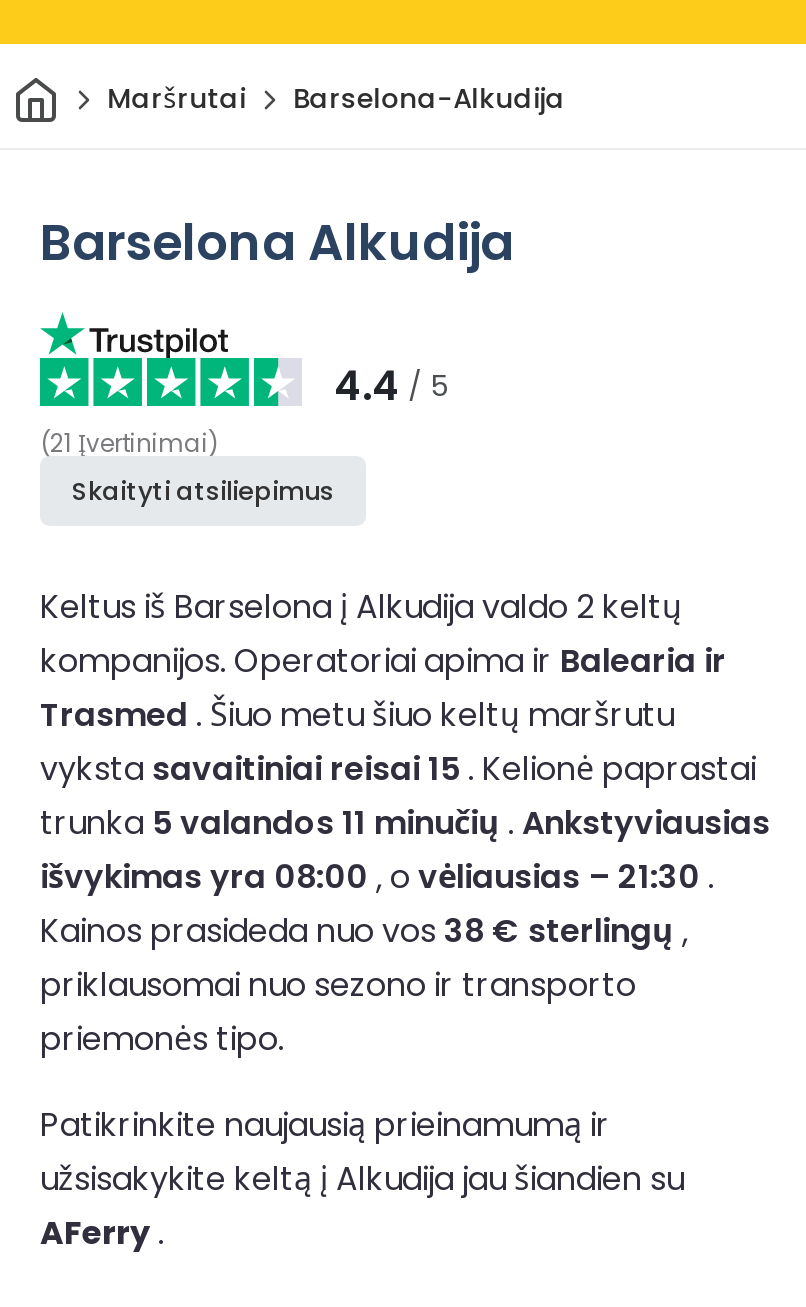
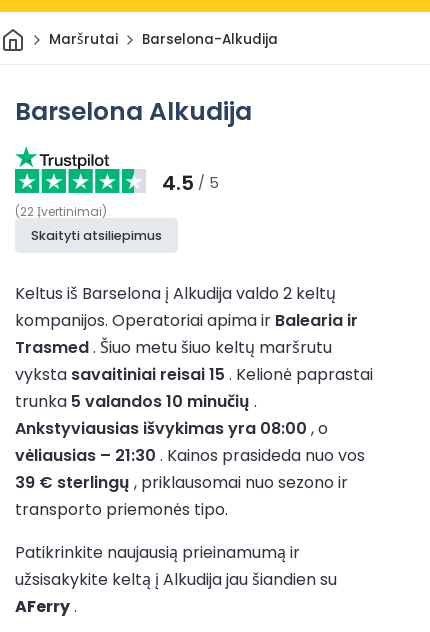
- 4.4 / 5
+ 4.5 / 5

- (21 Įvertinimai)
+ (22 Įvertinimai)

- trunka 5 valandos 11 minučių. Ankstyviausias
- išvykimas yra 08:00, o vėliausias – 21:30.
- Kainos prasideda nuo vos 38 € sterlingų,
- priklausomai nuo sezono ir transporto
- priemonės tipo.
+ trunka 5 valandos 10 minučių.
+ Ankstyviausias išvykimas yra 08:00, o
+ vėliausias – 21:30. Kainos prasideda nuo vos
+ 39 € sterlingų, priklausomai nuo sezono ir
+ transporto priemonės tipo.
